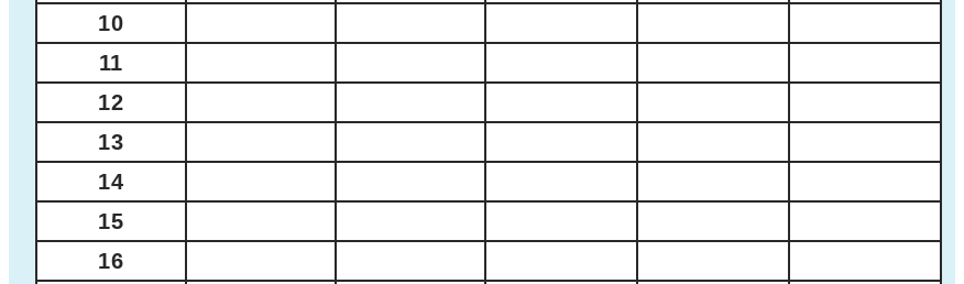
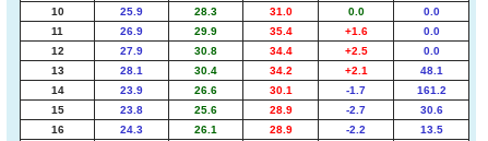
+ 25.9
+ 28.3
+ 31.0
+ 0.0
+ 0.0

+ 26.9
+ 29.9
+ 35.4
+ +1.6
+ 0.0

+ 27.9
+ 30.8
+ 34.4
+ +2.5
+ 0.0

+ 28.1
+ 30.4
+ 34.2
+ +2.1
+ 48.1

+ 23.9
+ 26.6
+ 30.1
+ -1.7
+ 161.2

+ 23.8
+ 25.6
+ 28.9
+ -2.7
+ 30.6

+ 24.3
+ 26.1
+ 28.9
+ -2.2
+ 13.5
